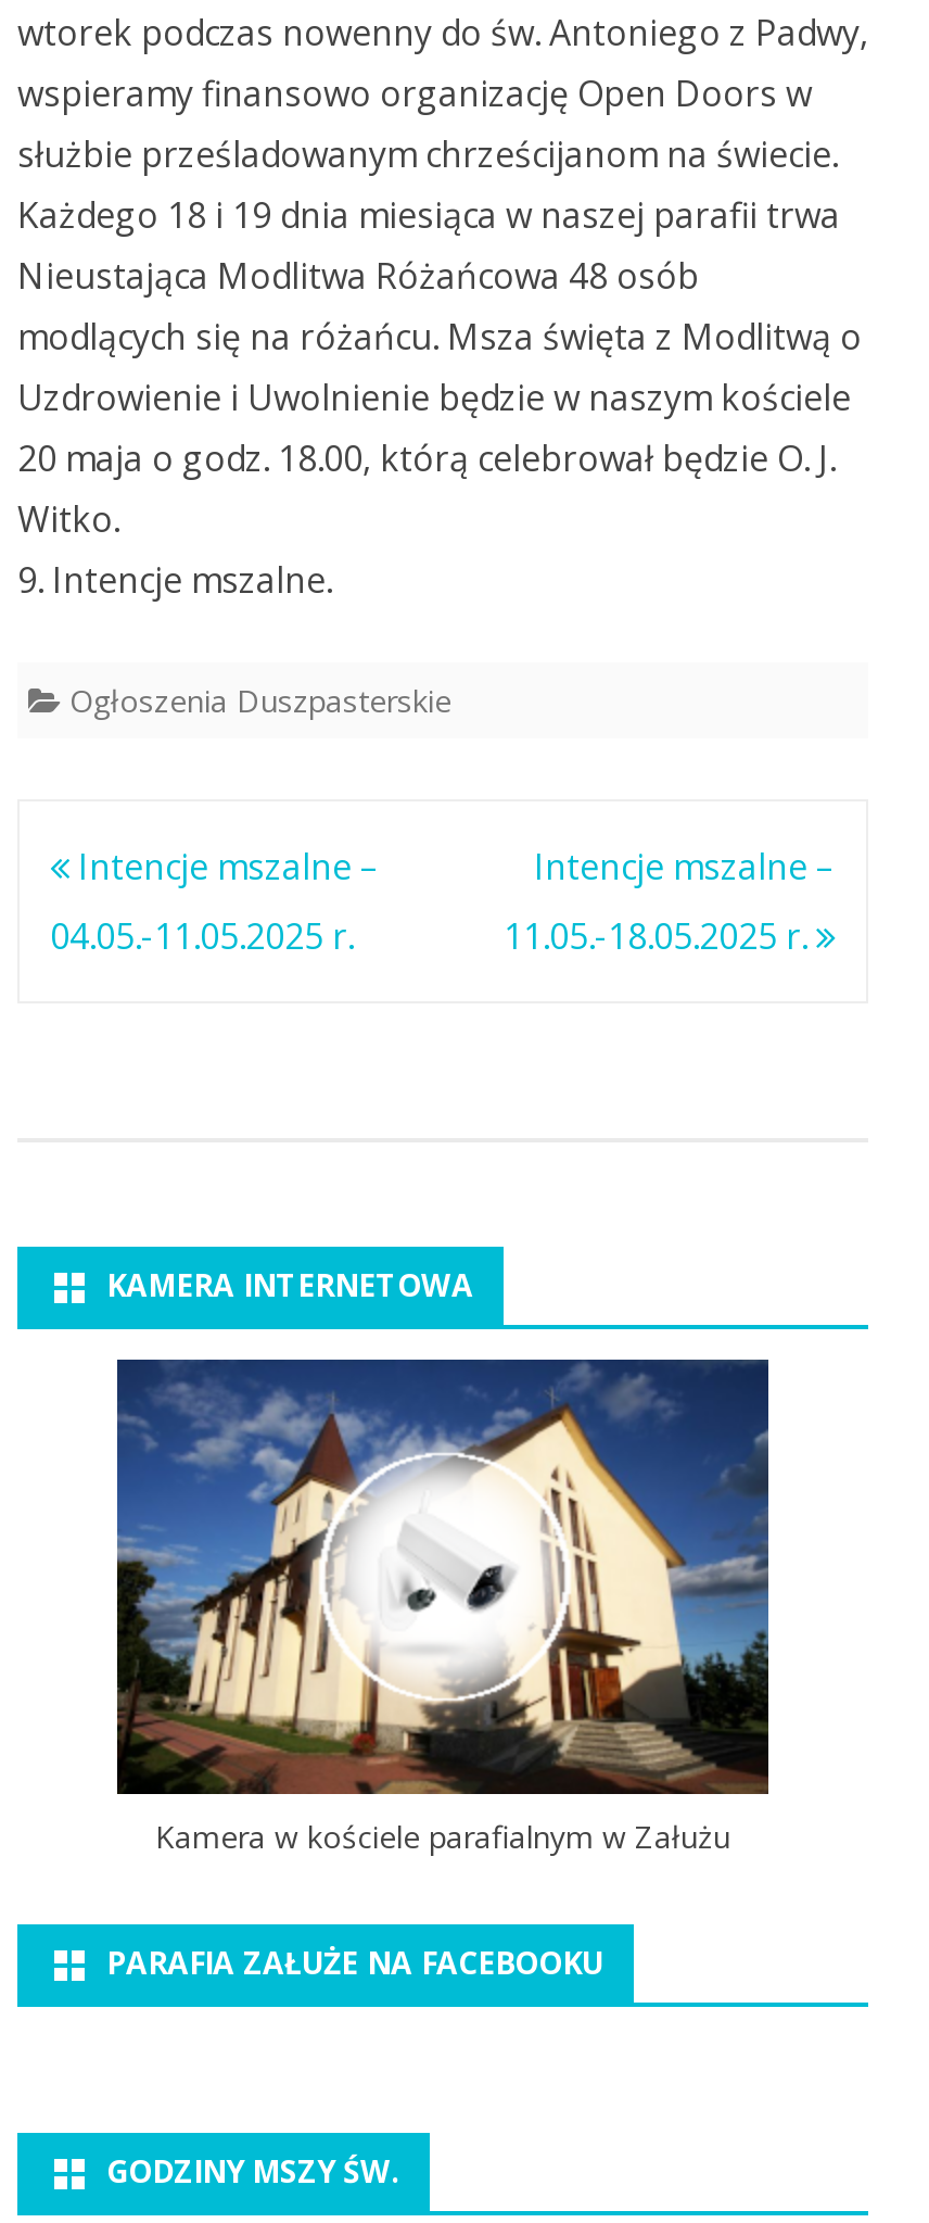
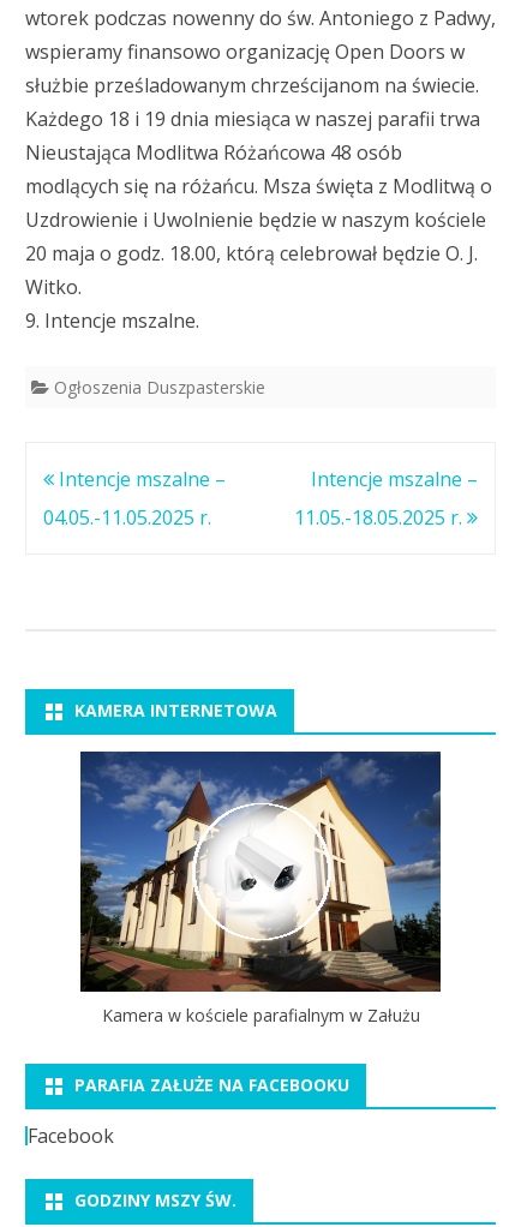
+ Facebook
